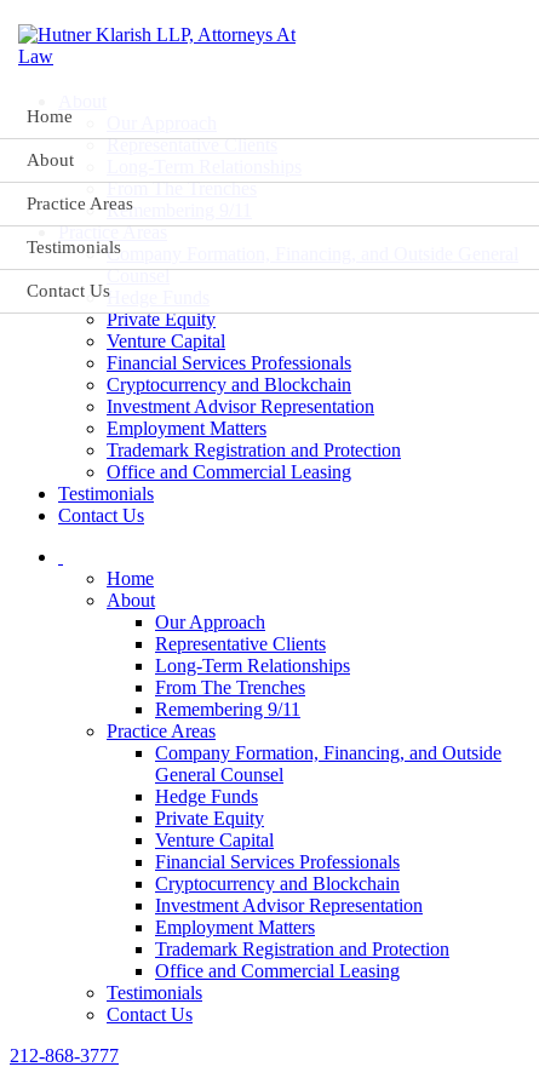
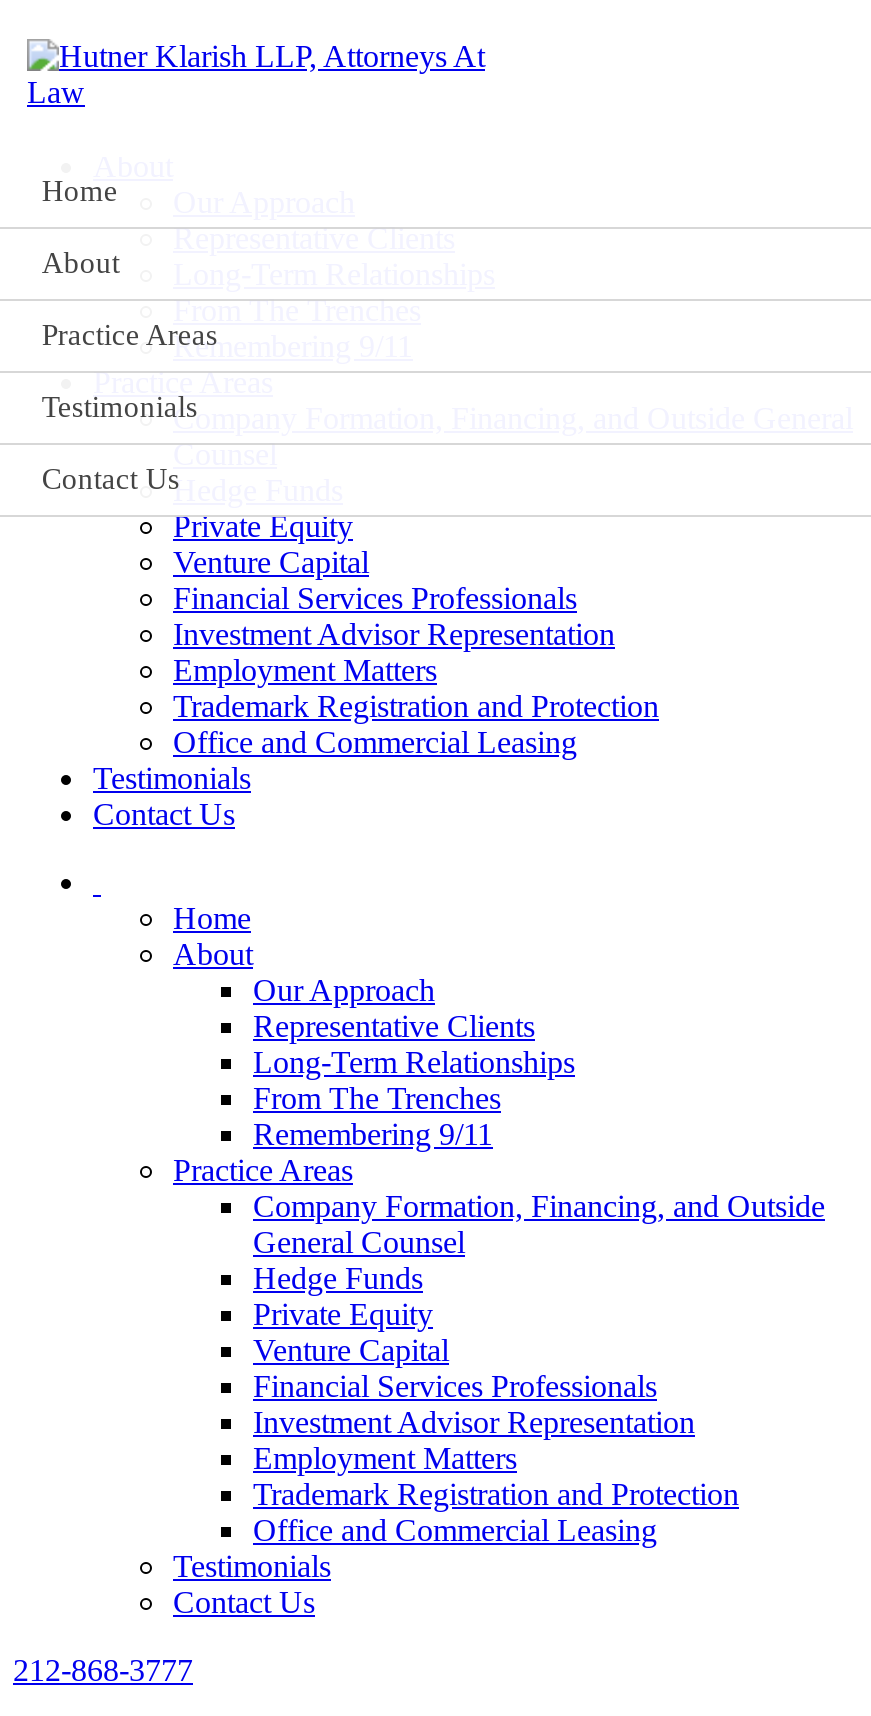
- Cryptocurrency and Blockchain

- Cryptocurrency and Blockchain
